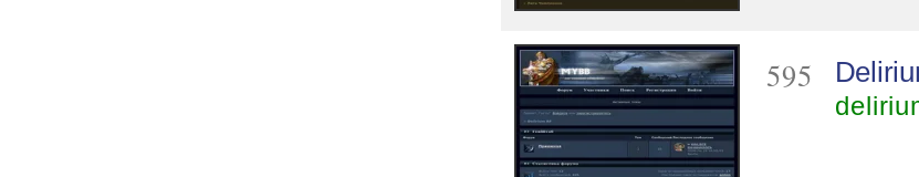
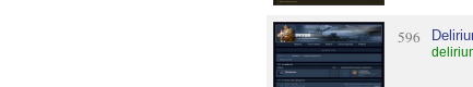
- 595
+ 596
